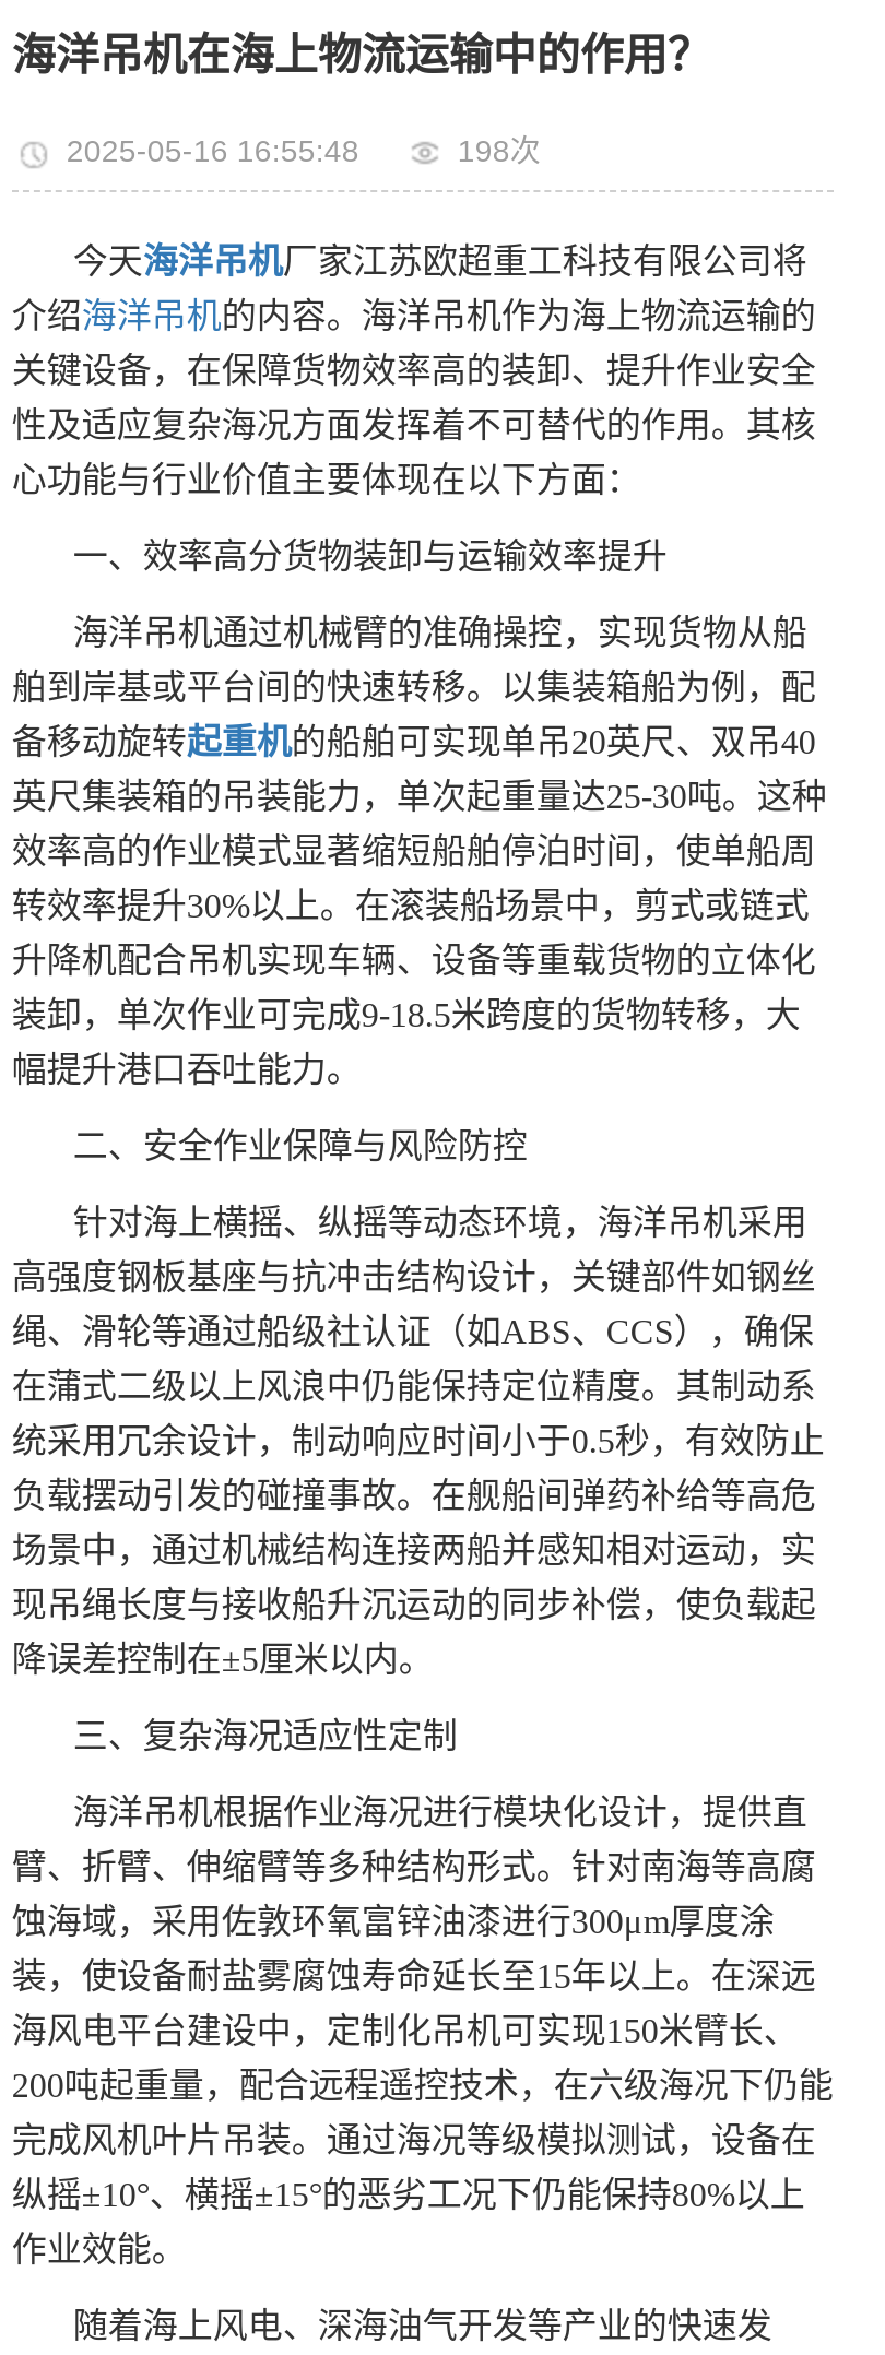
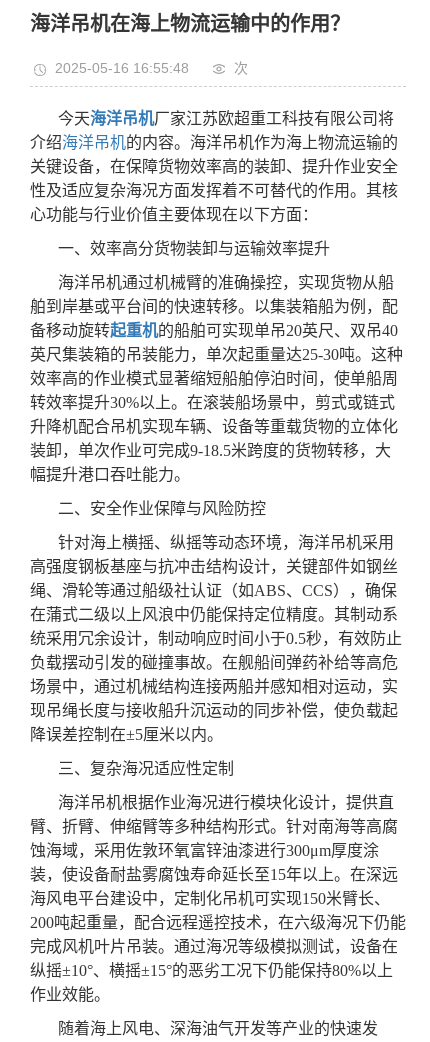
- 198次
+ 次
